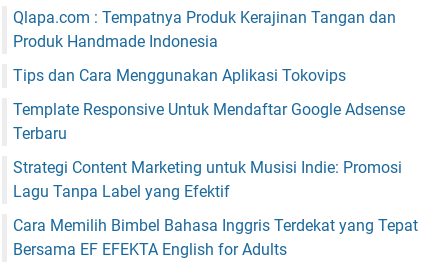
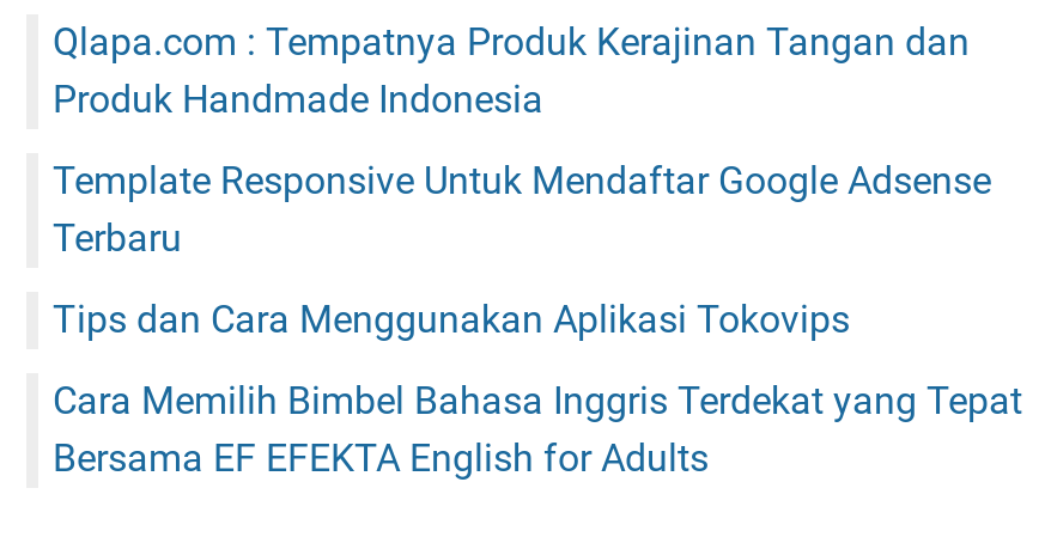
moved down: Tips dan Cara Menggunakan Aplikasi Tokovips

- Strategi Content Marketing untuk Musisi Indie: Promosi
- Lagu Tanpa Label yang Efektif
